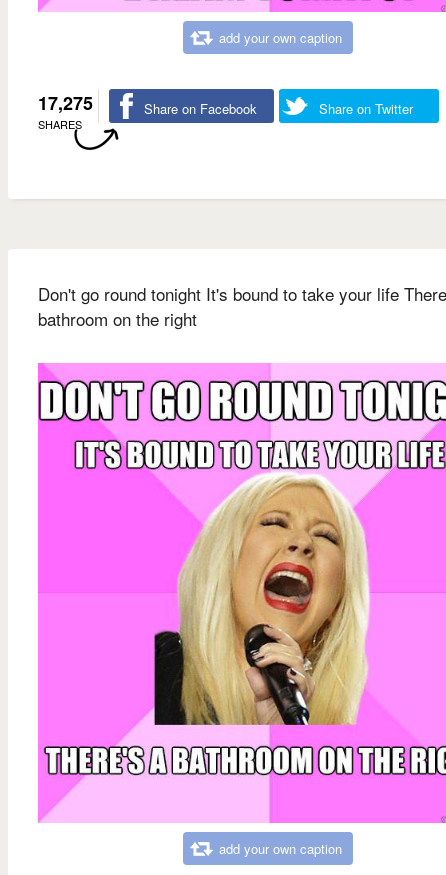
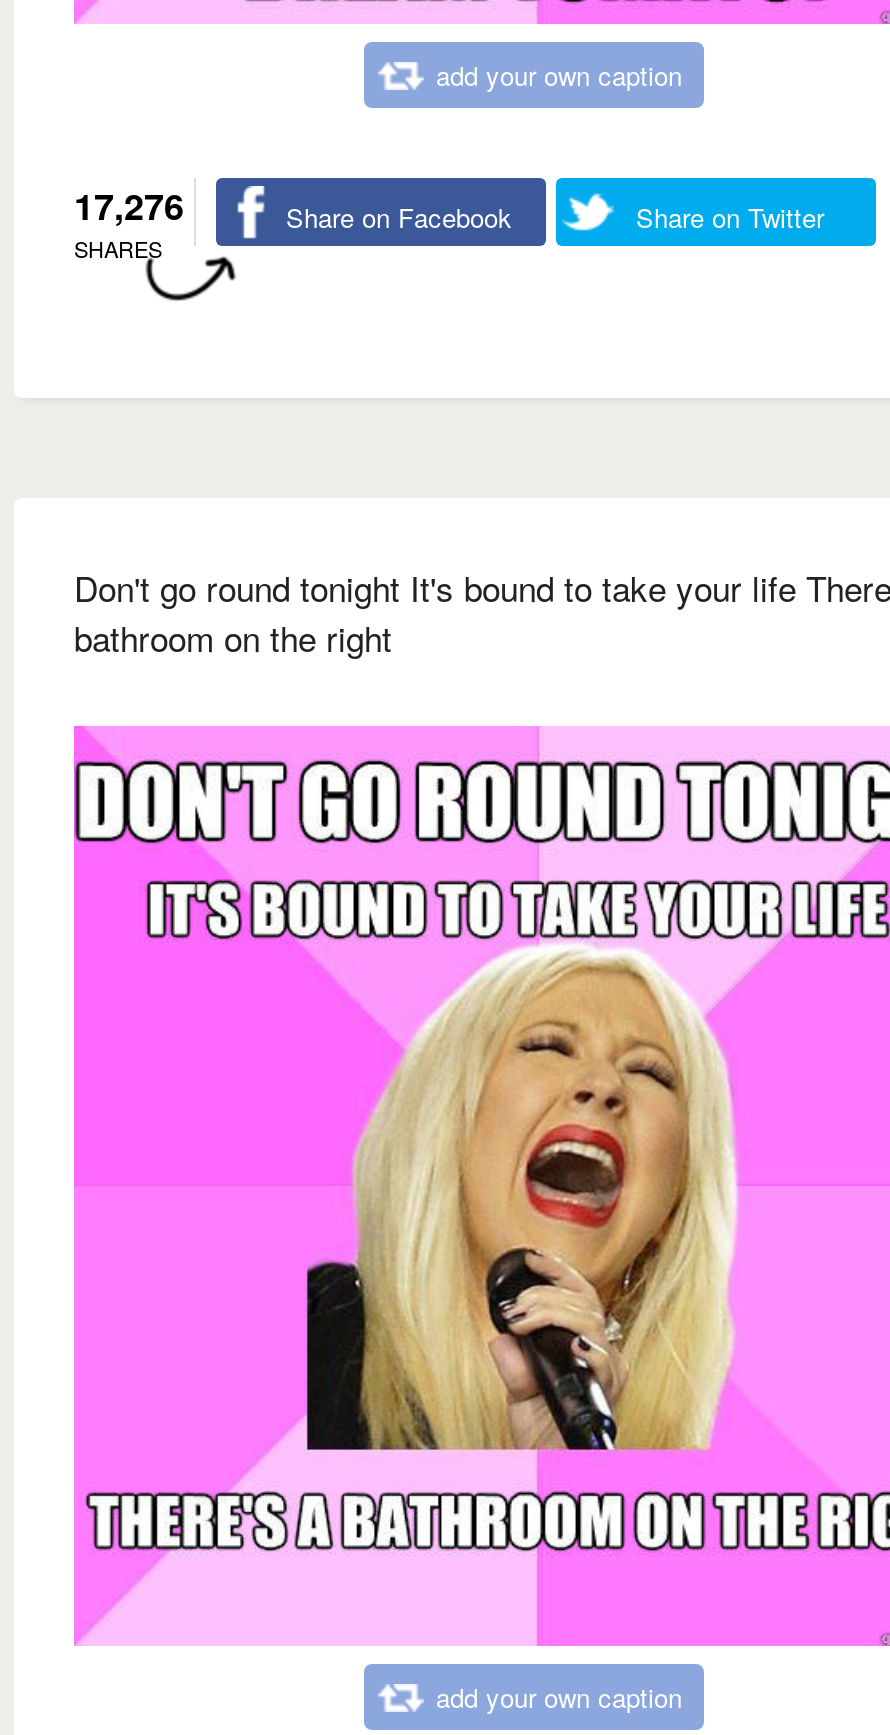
- 17,275
+ 17,276
